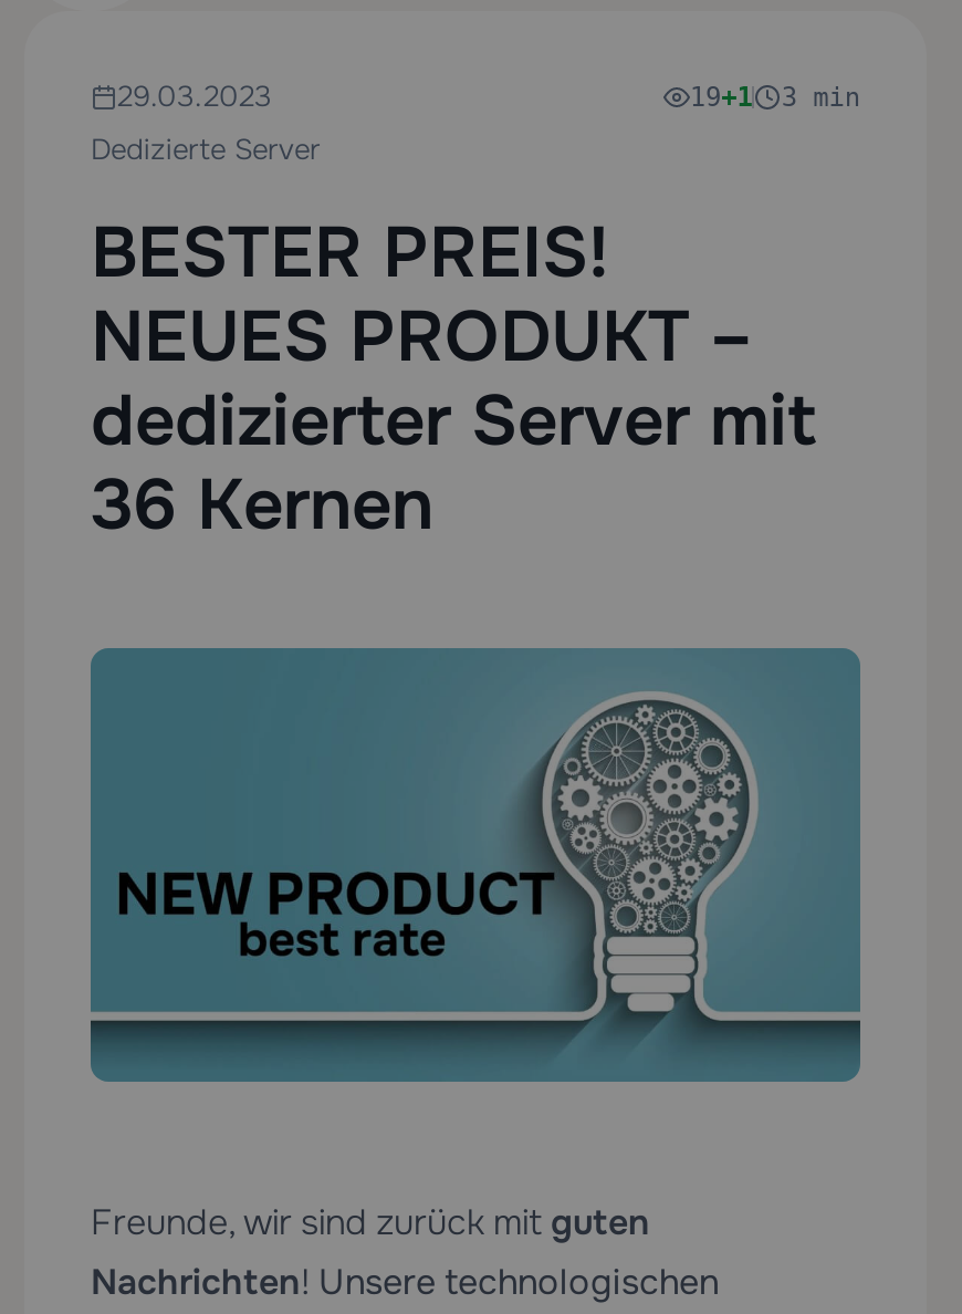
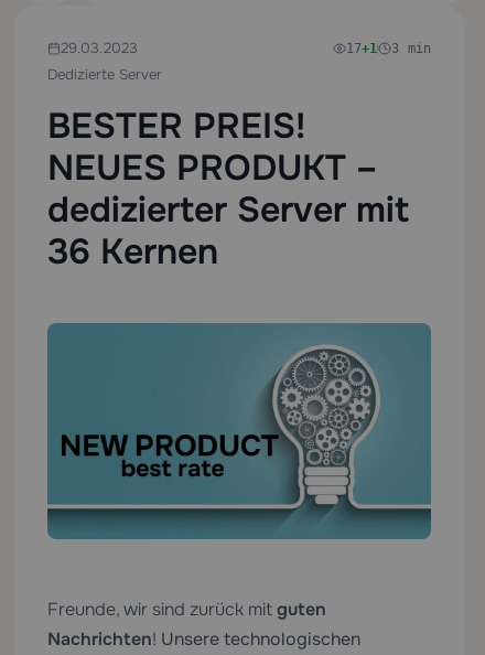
- 19+1 3 min
+ 17+1 3 min
